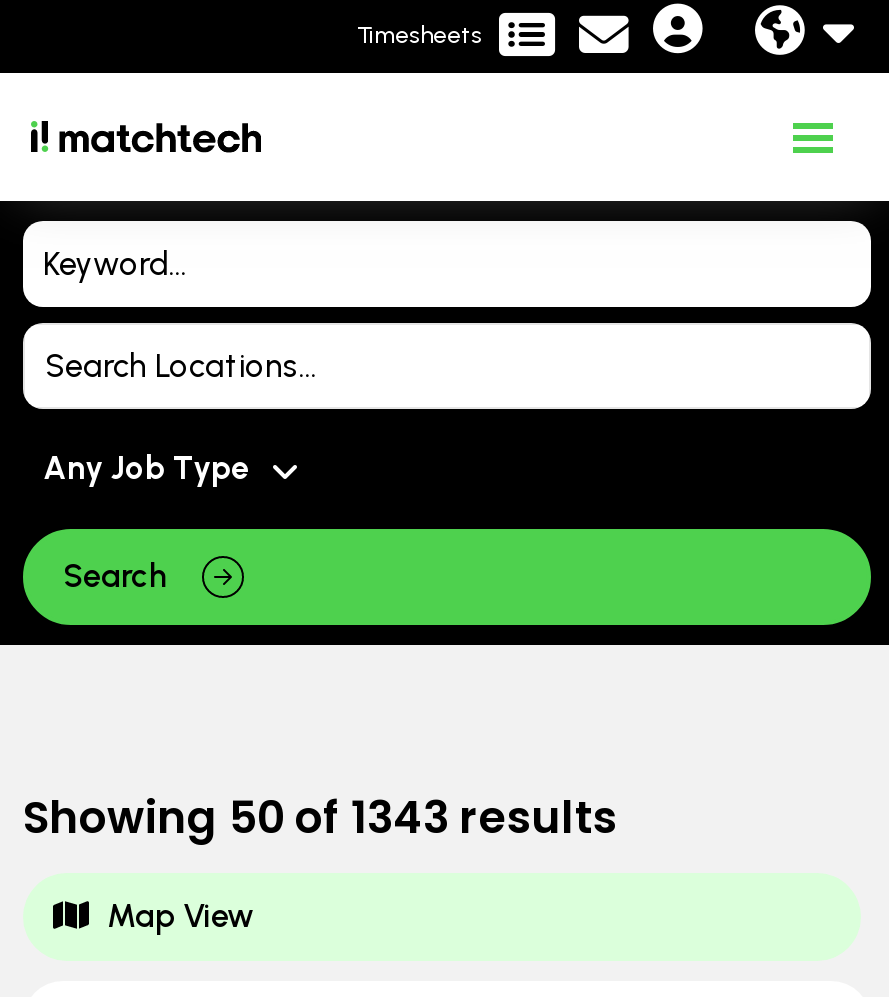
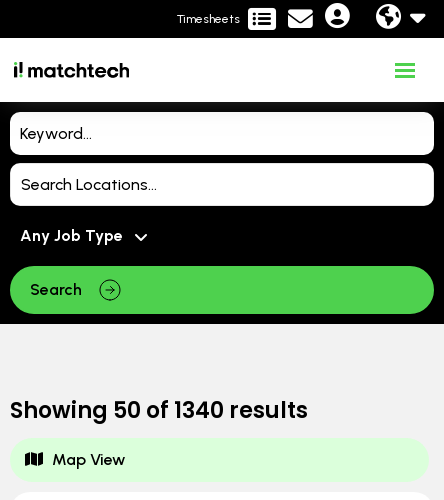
- Showing 50 of 1343 results
+ Showing 50 of 1340 results
